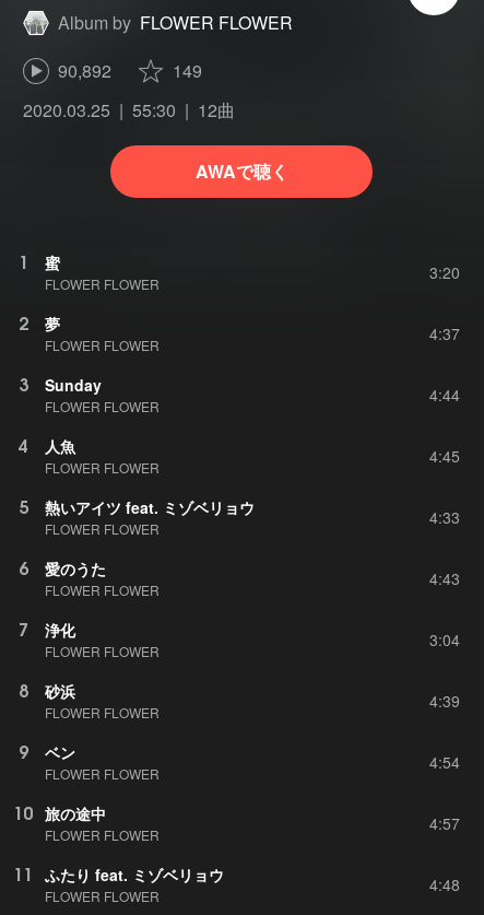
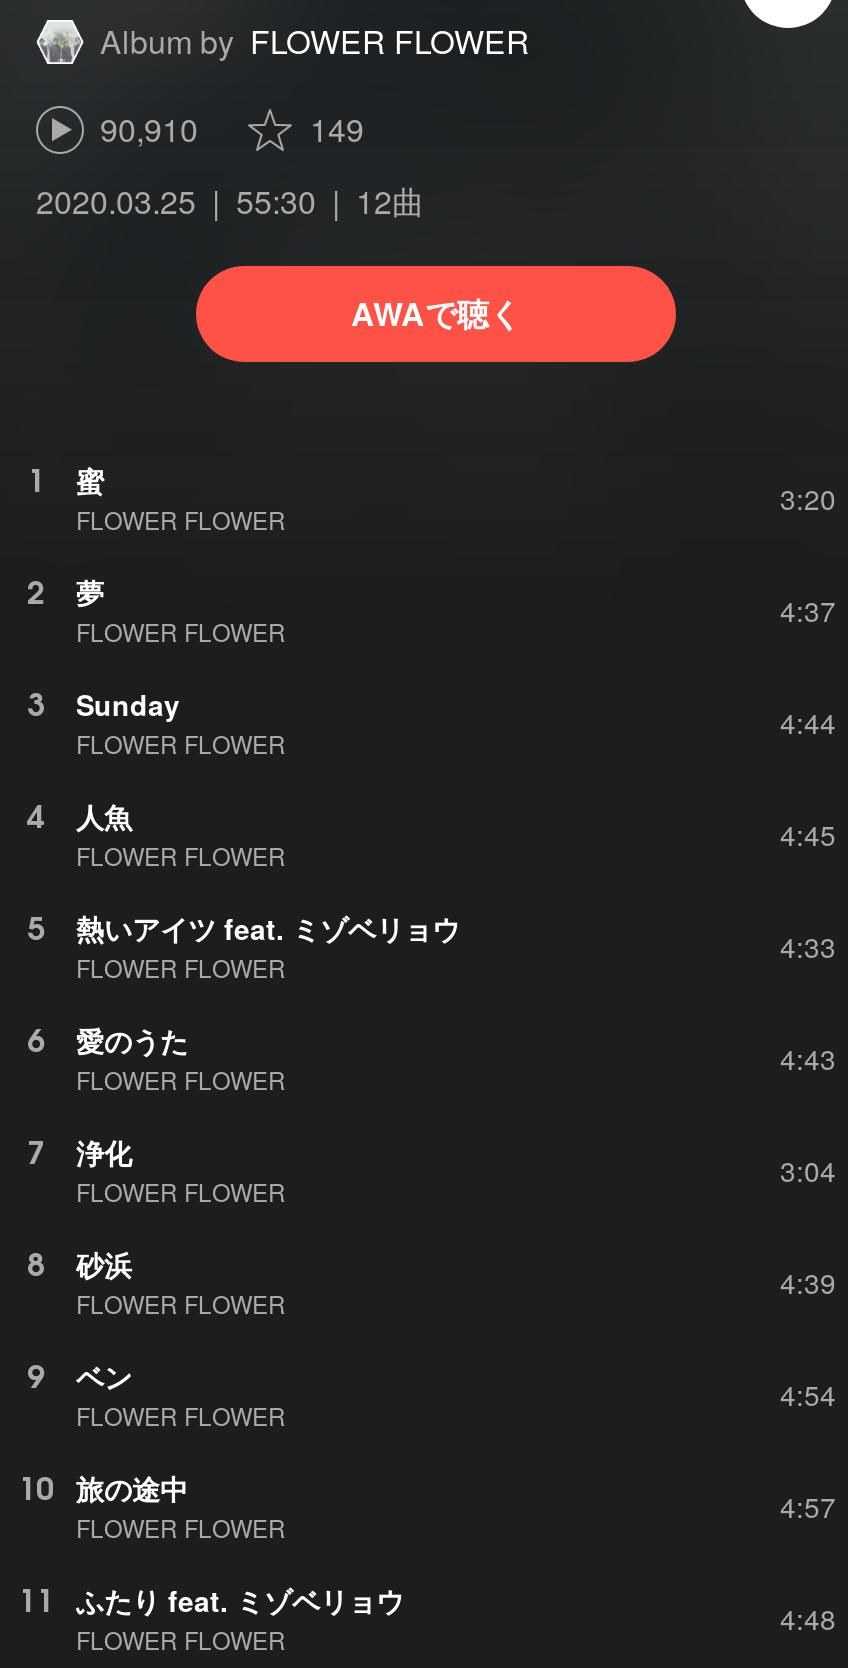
- 90,892
+ 90,910
